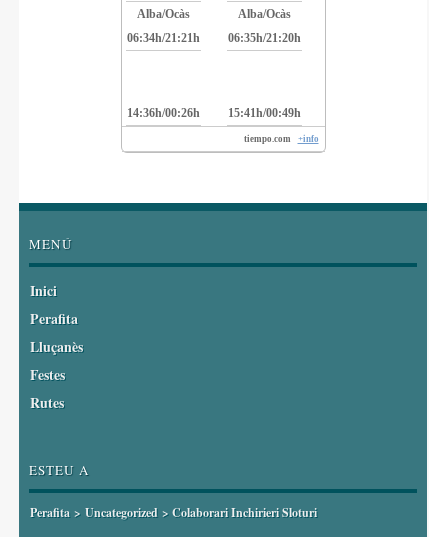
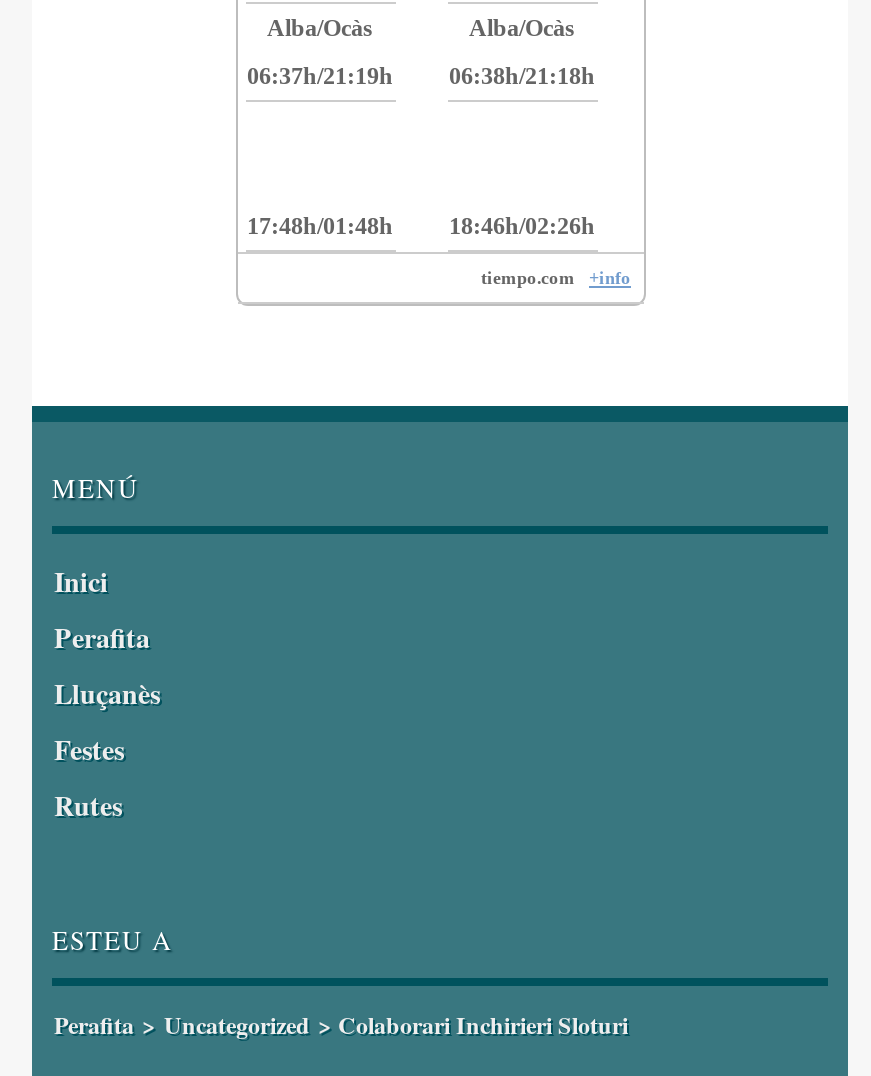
- 06:34h/21:21h
+ 06:37h/21:19h

- 06:35h/21:20h
+ 06:38h/21:18h

- 14:36h/00:26h
+ 17:48h/01:48h

- 15:41h/00:49h
+ 18:46h/02:26h
